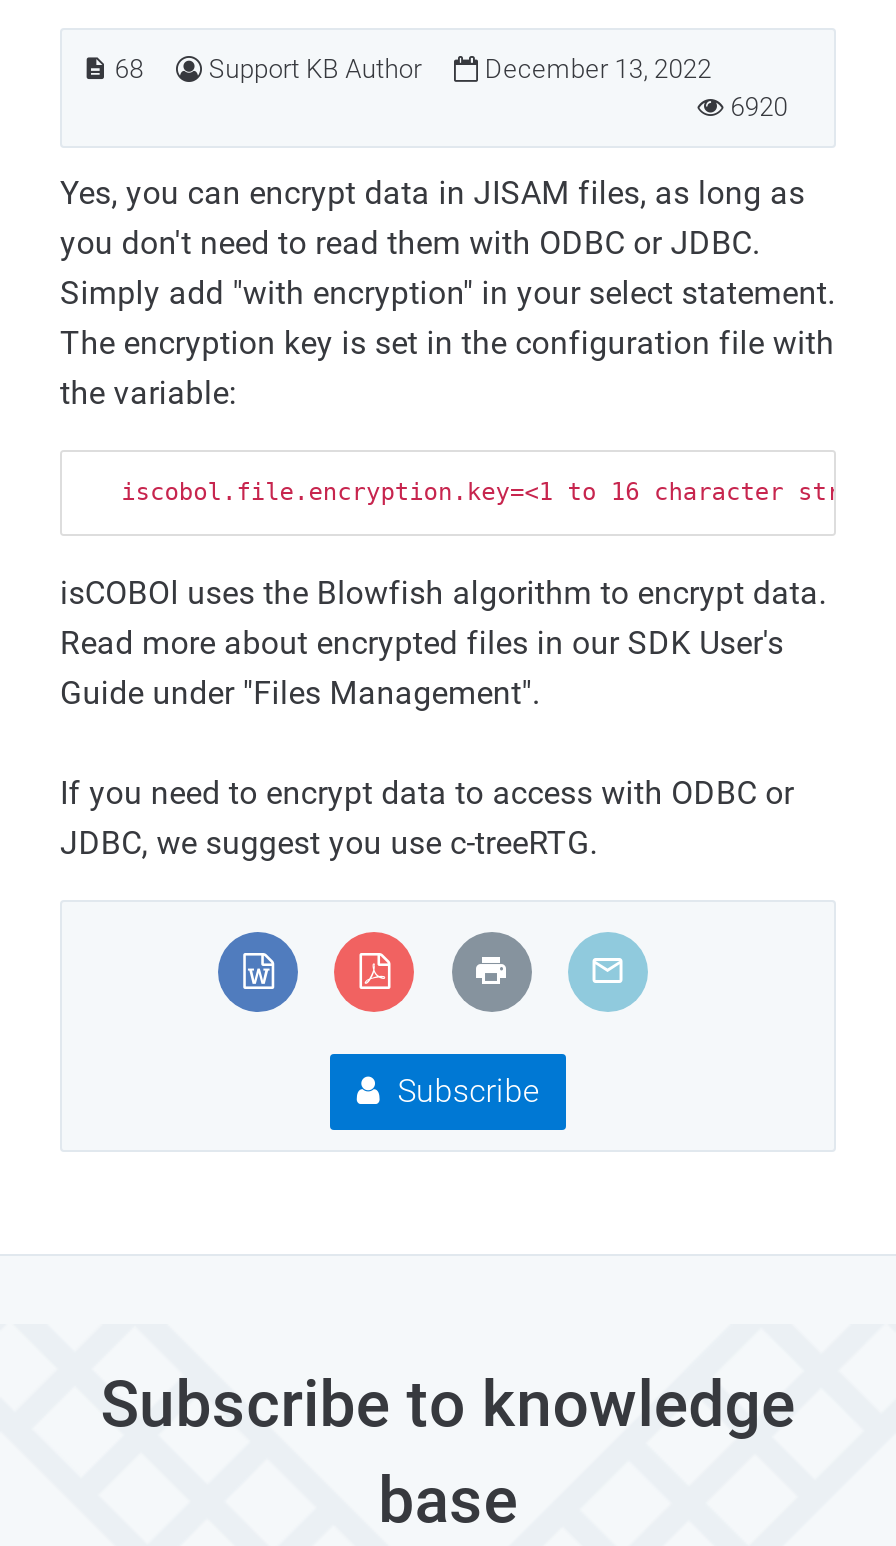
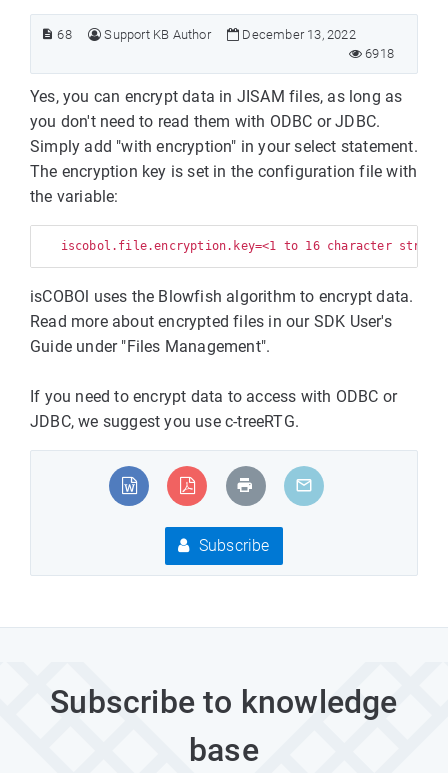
- 6920
+ 6918
